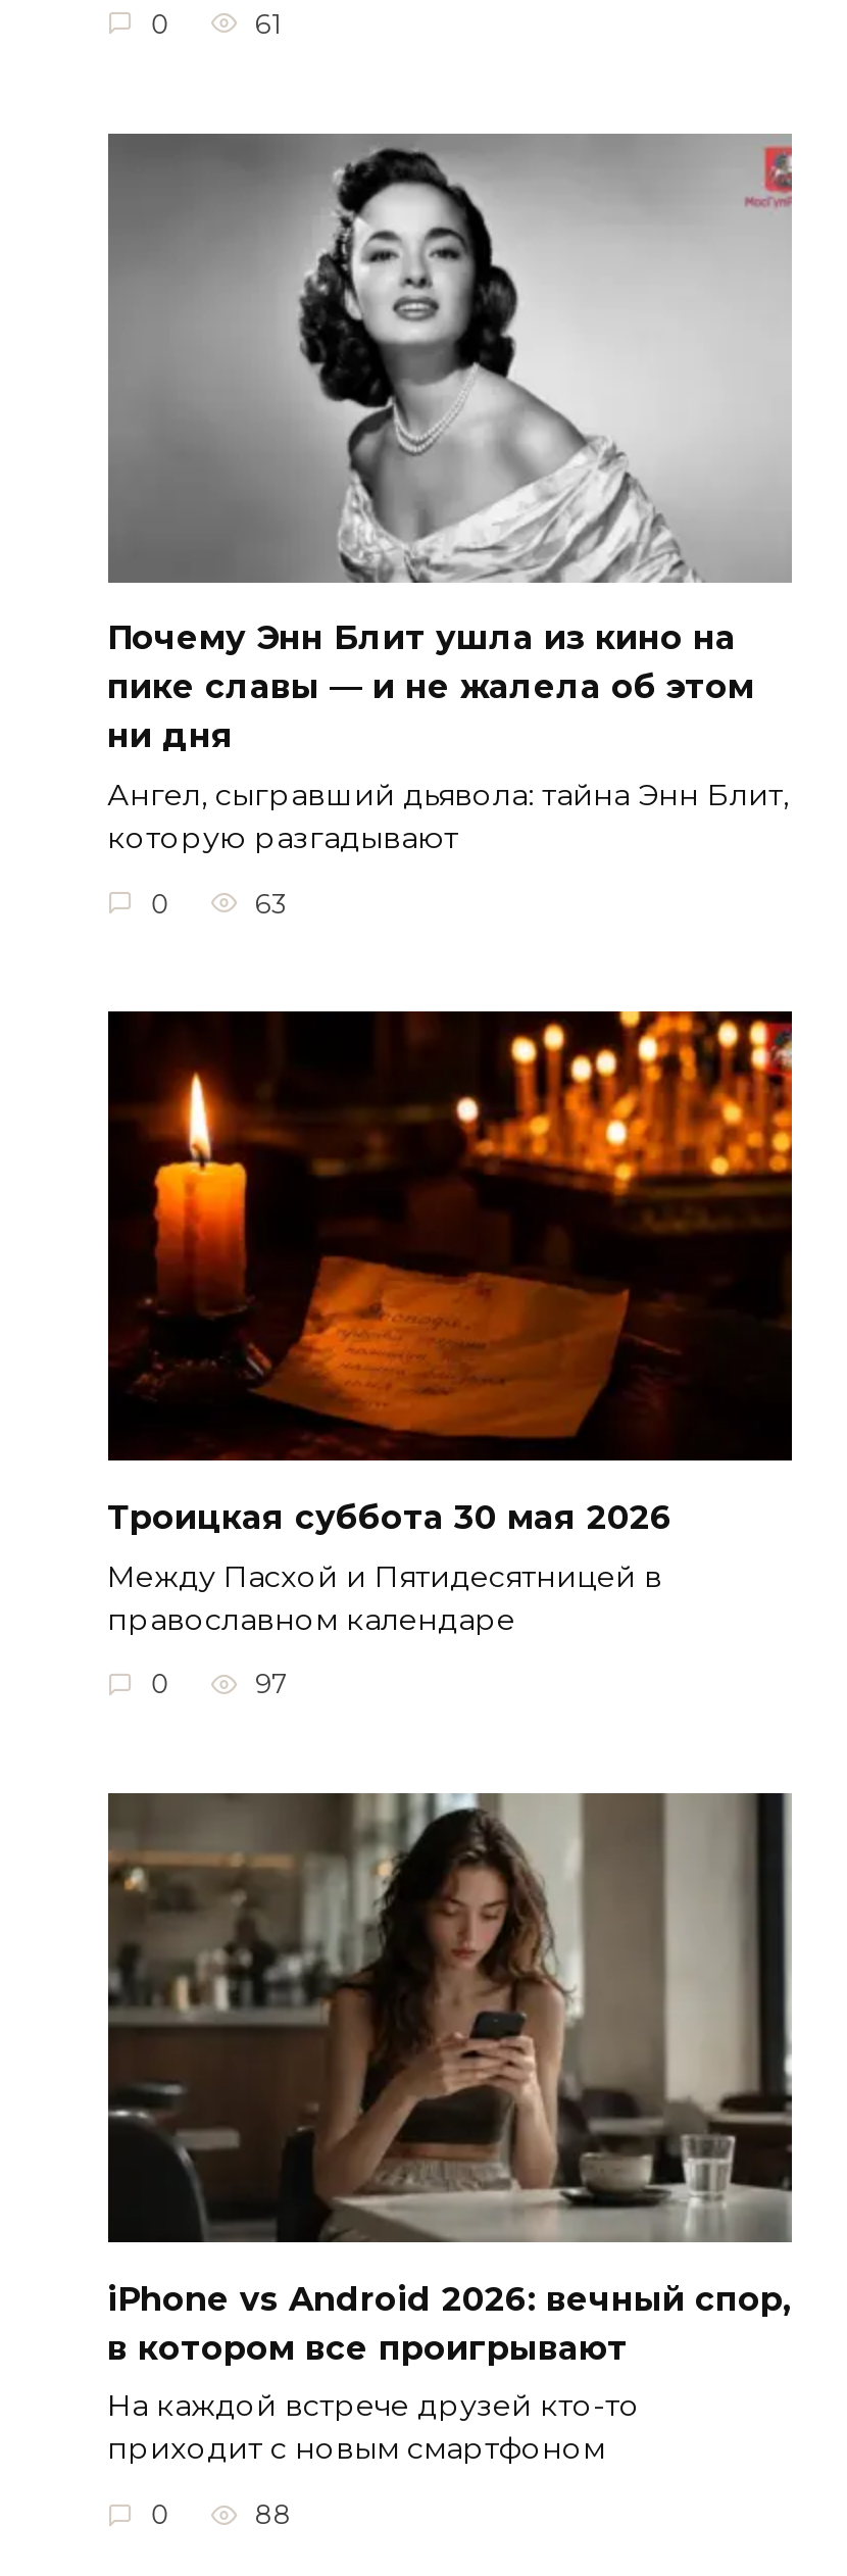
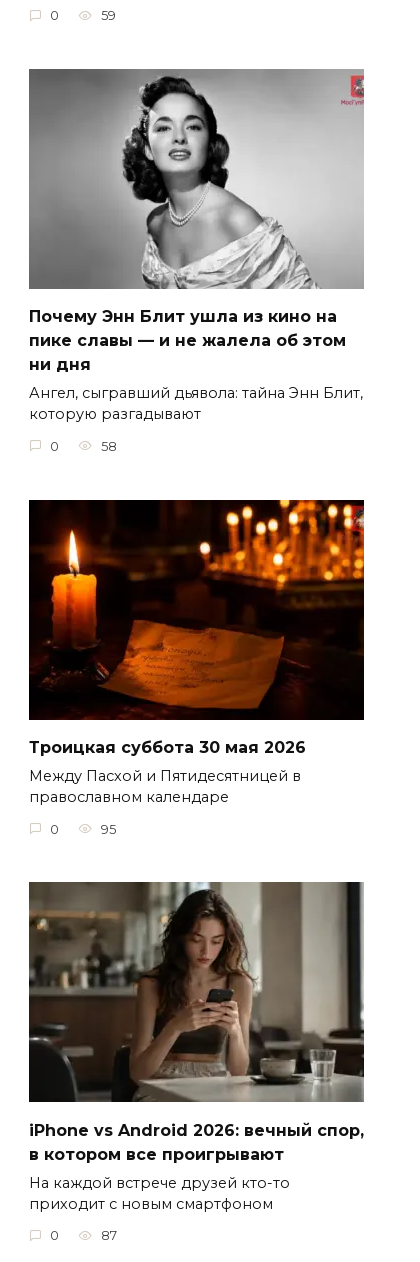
- 61
+ 59

- 63
+ 58

- 97
+ 95

- 88
+ 87
